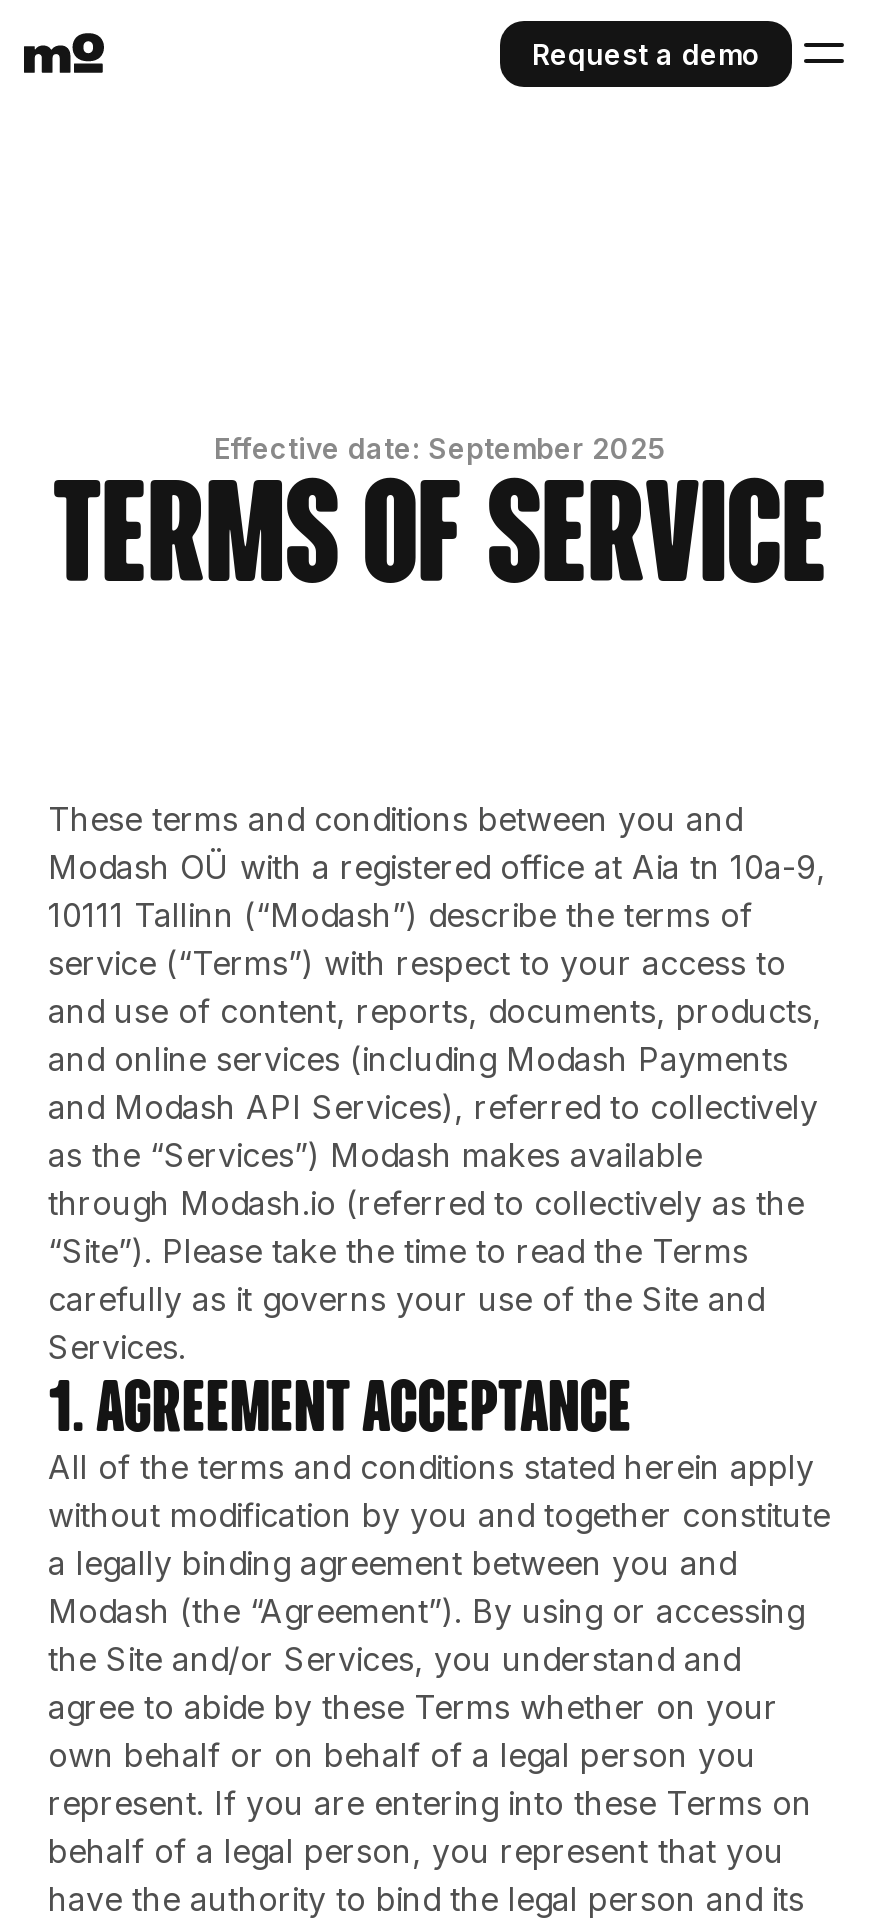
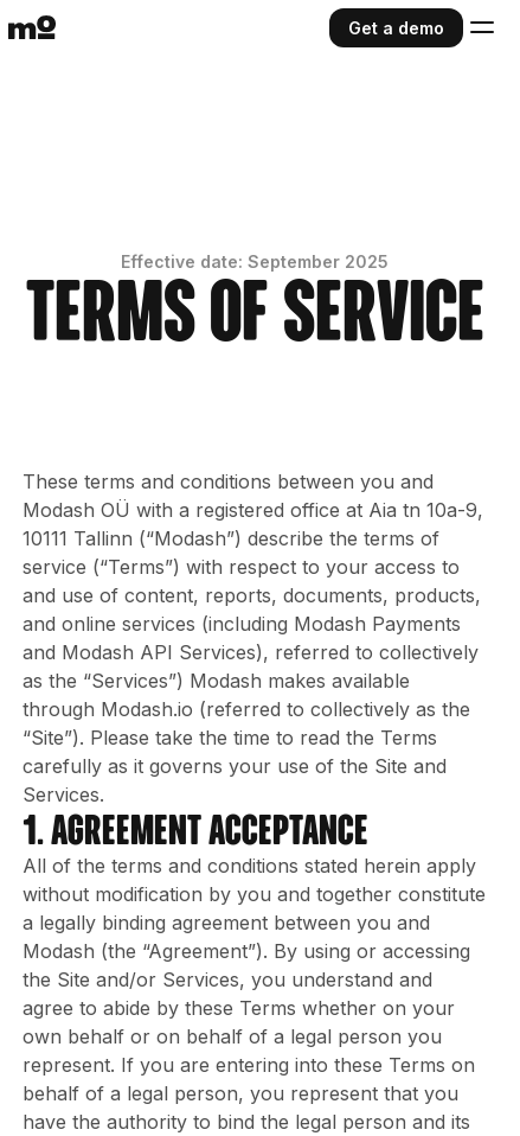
- Request a demo
+ Get a demo
